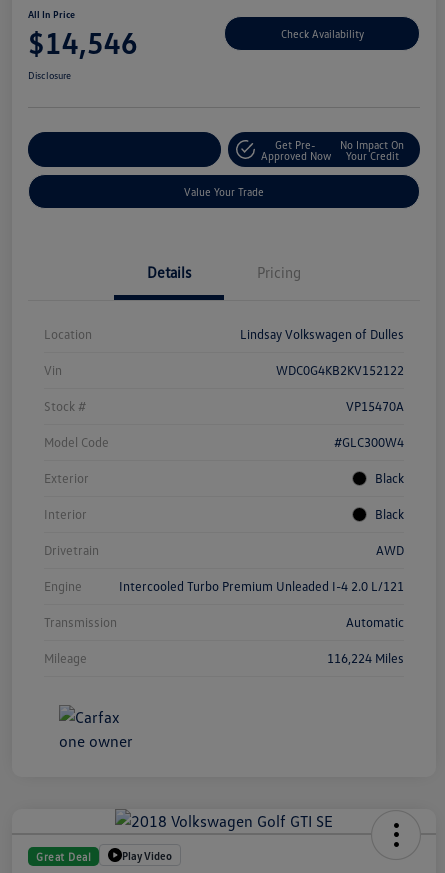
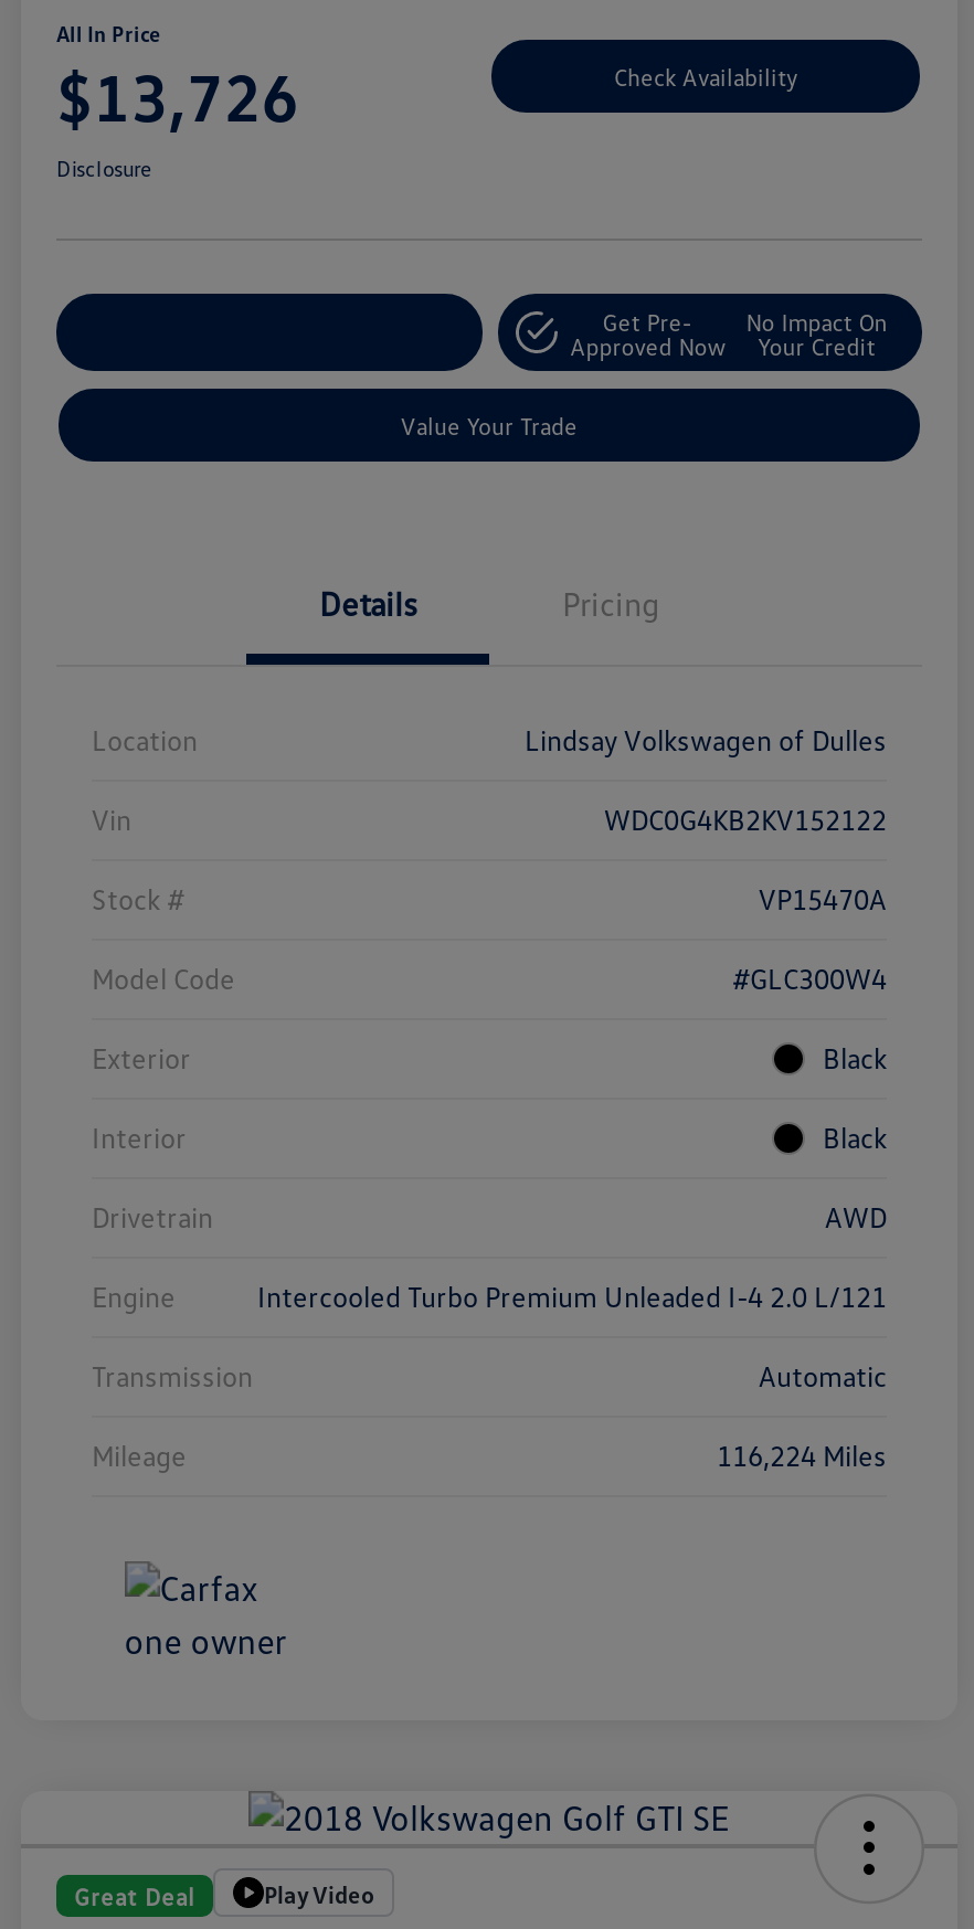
- $14,546
+ $13,726
